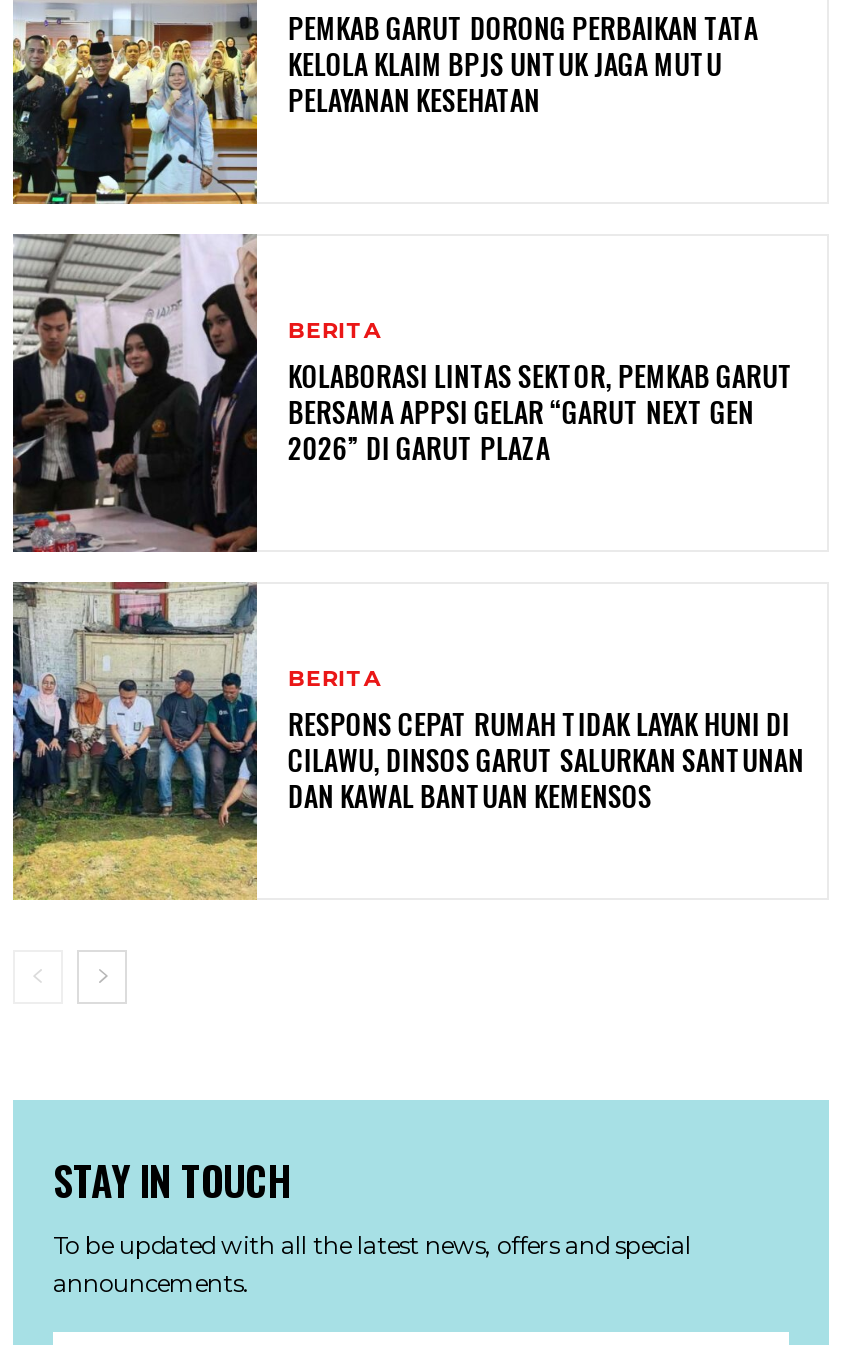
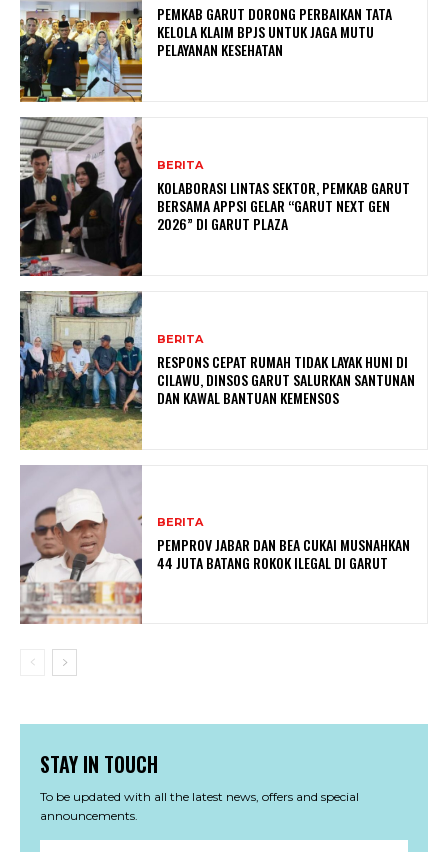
+ [image]
+ BERITA
+ PEMPROV JABAR DAN BEA CUKAI MUSNAHKAN
+ 44 JUTA BATANG ROKOK ILEGAL DI GARUT
